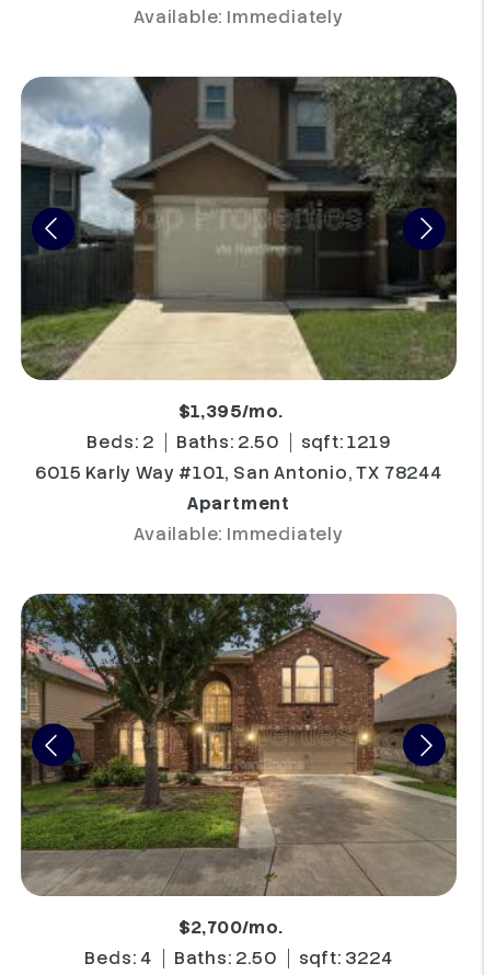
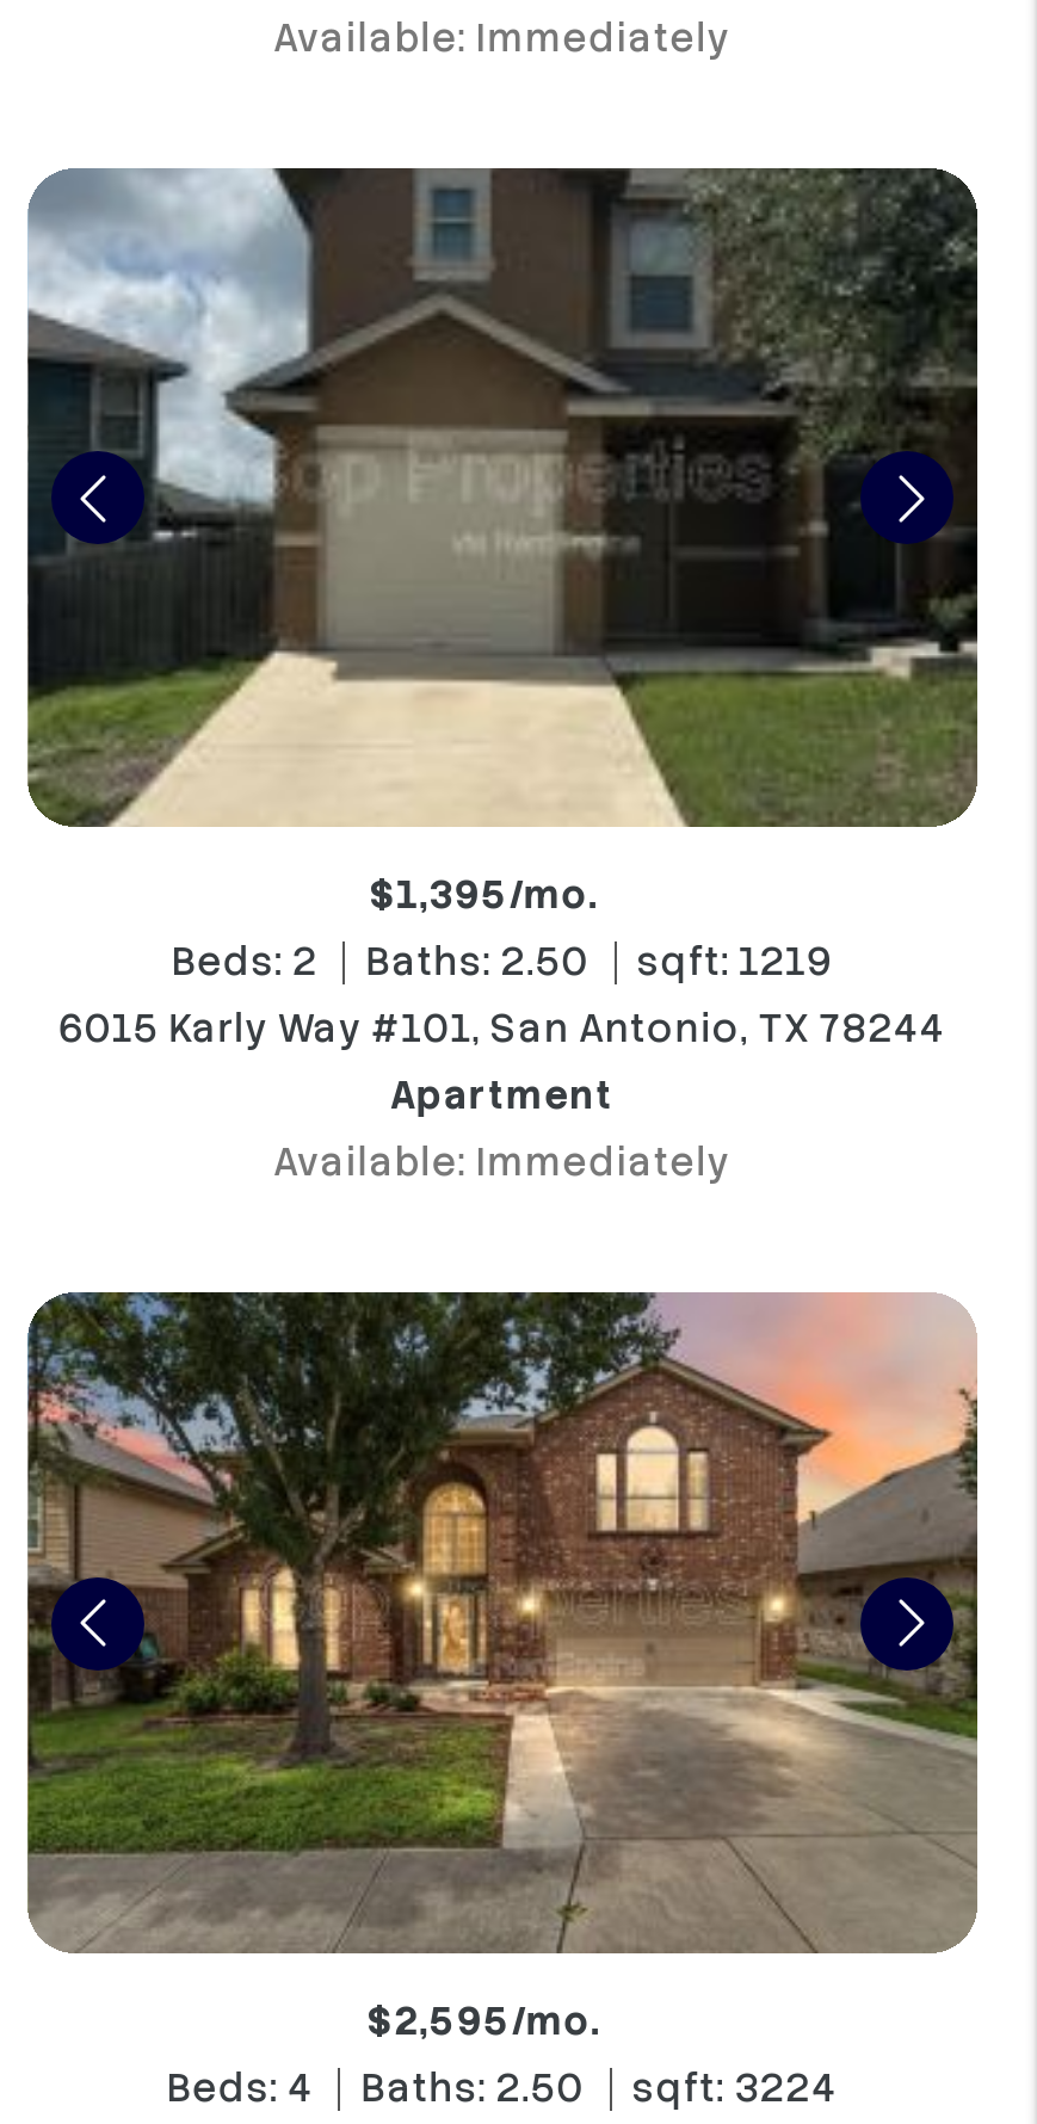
- $2,700/mo.
+ $2,595/mo.
